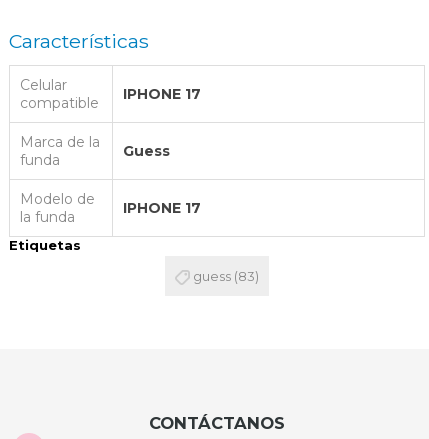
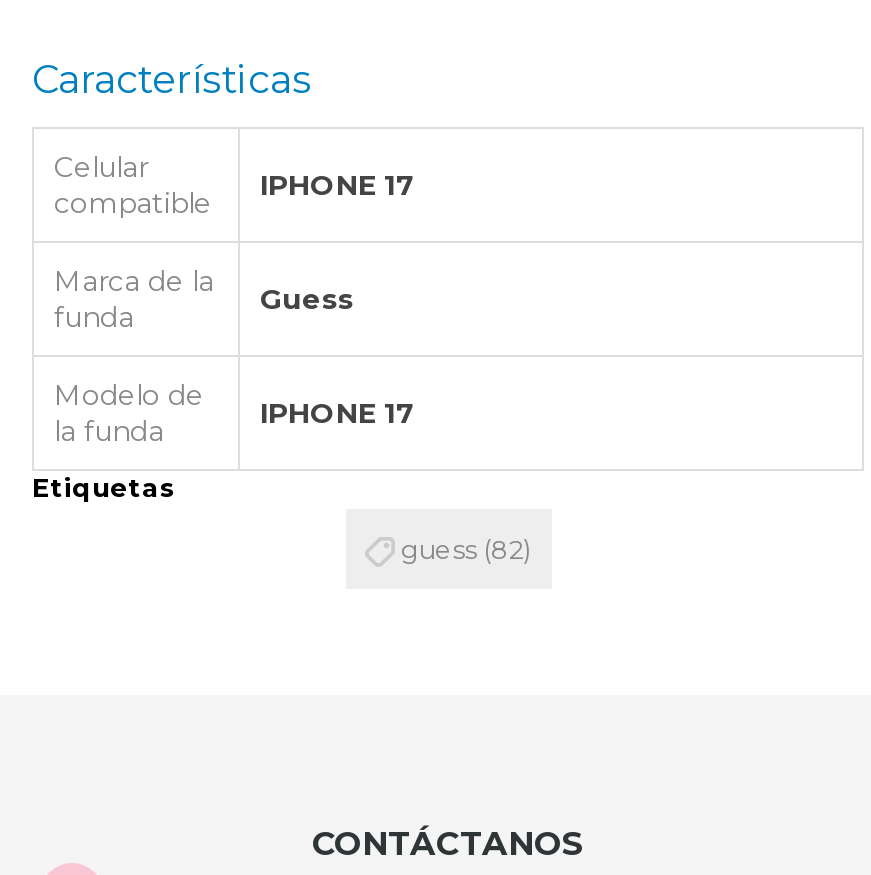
- guess (83)
+ guess (82)
